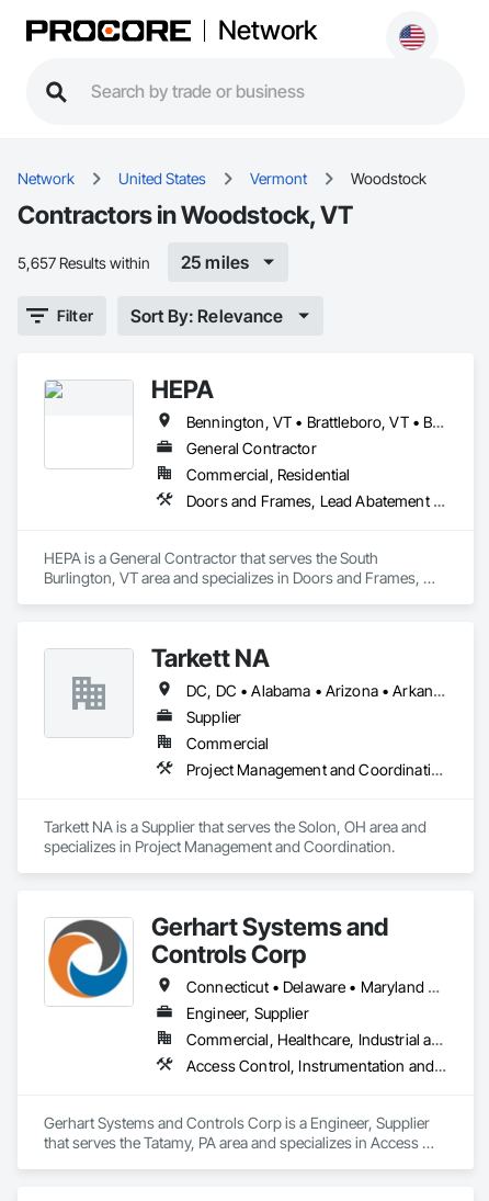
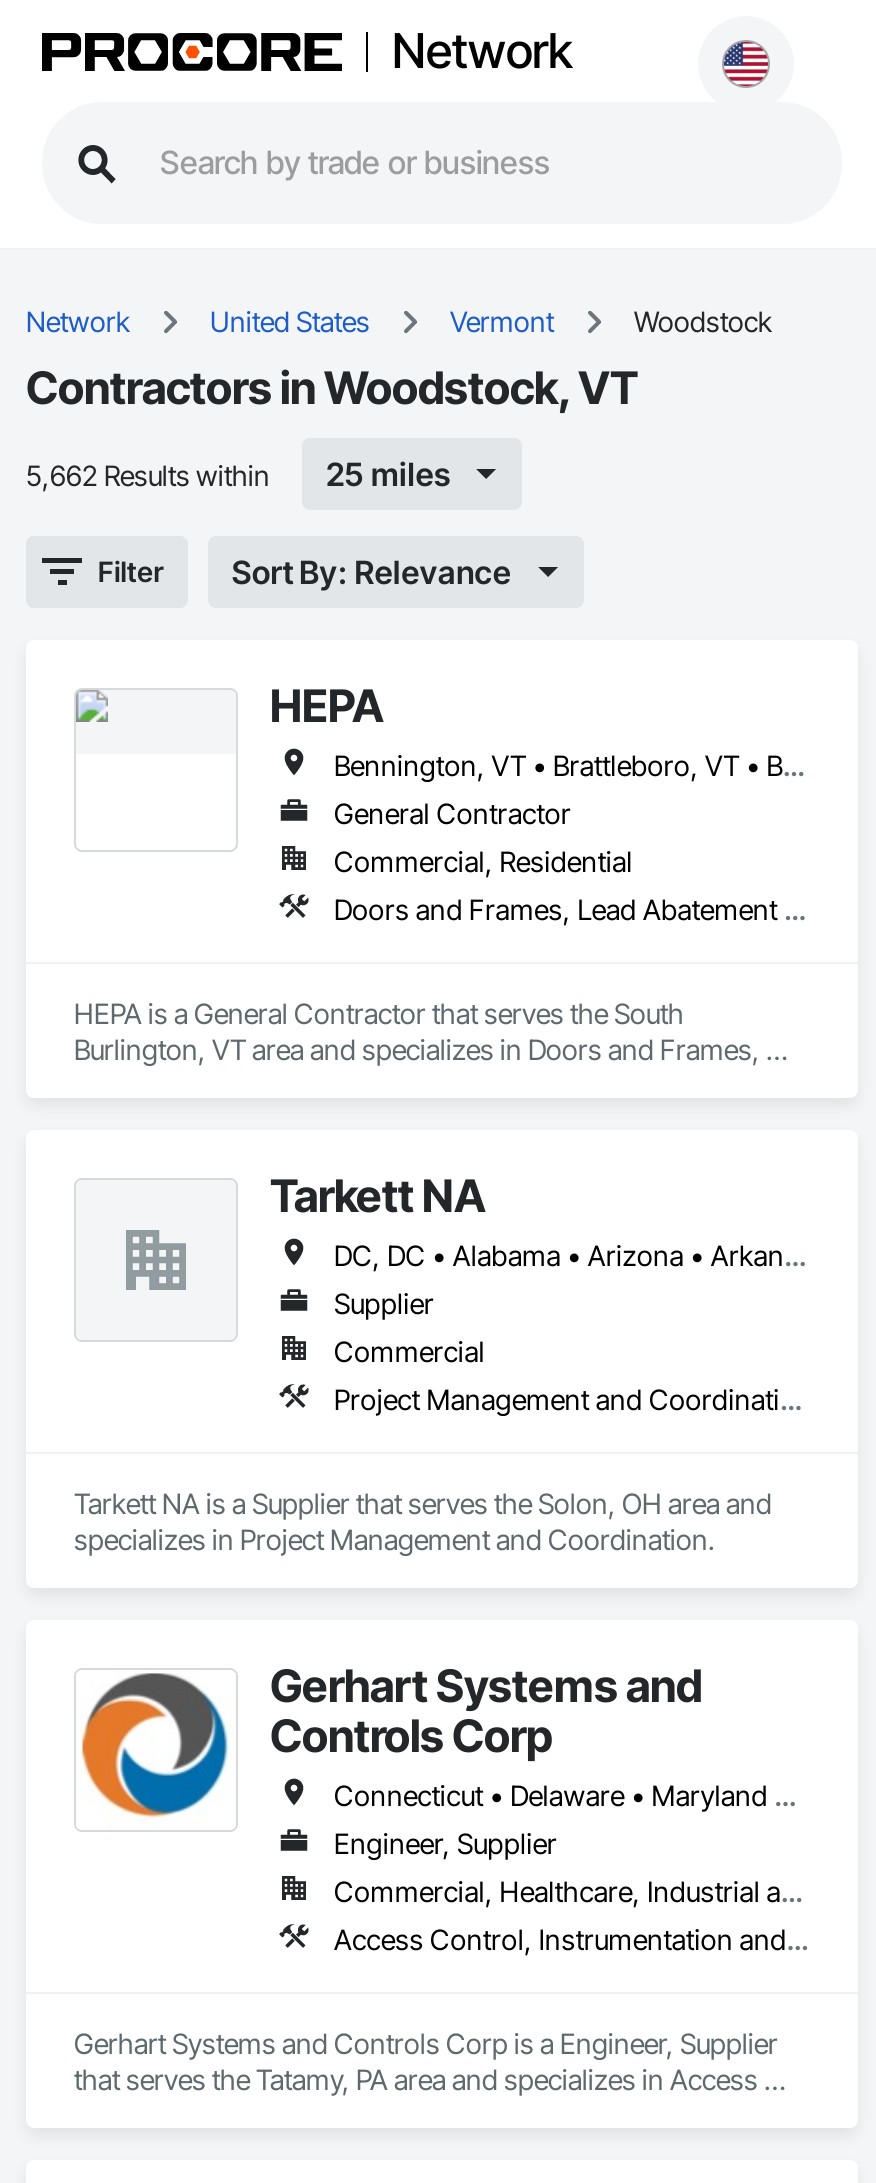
- 5,657 Results within
+ 5,662 Results within
